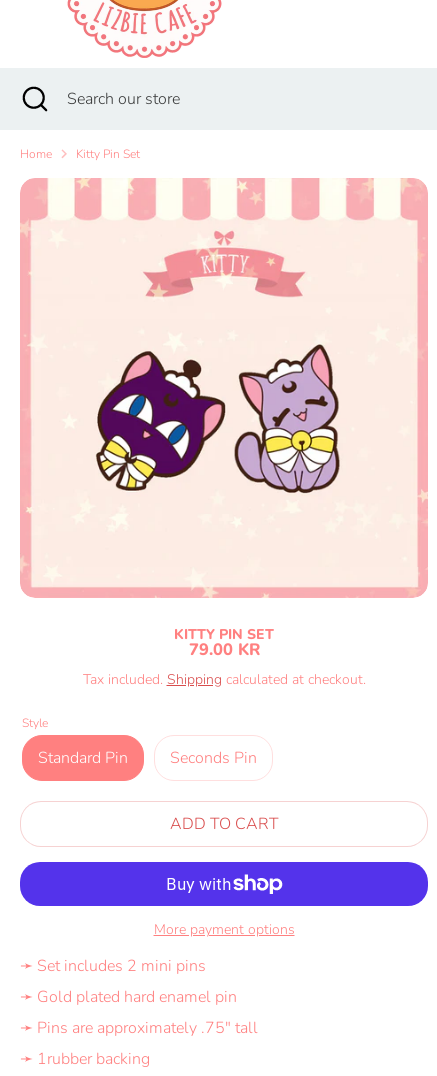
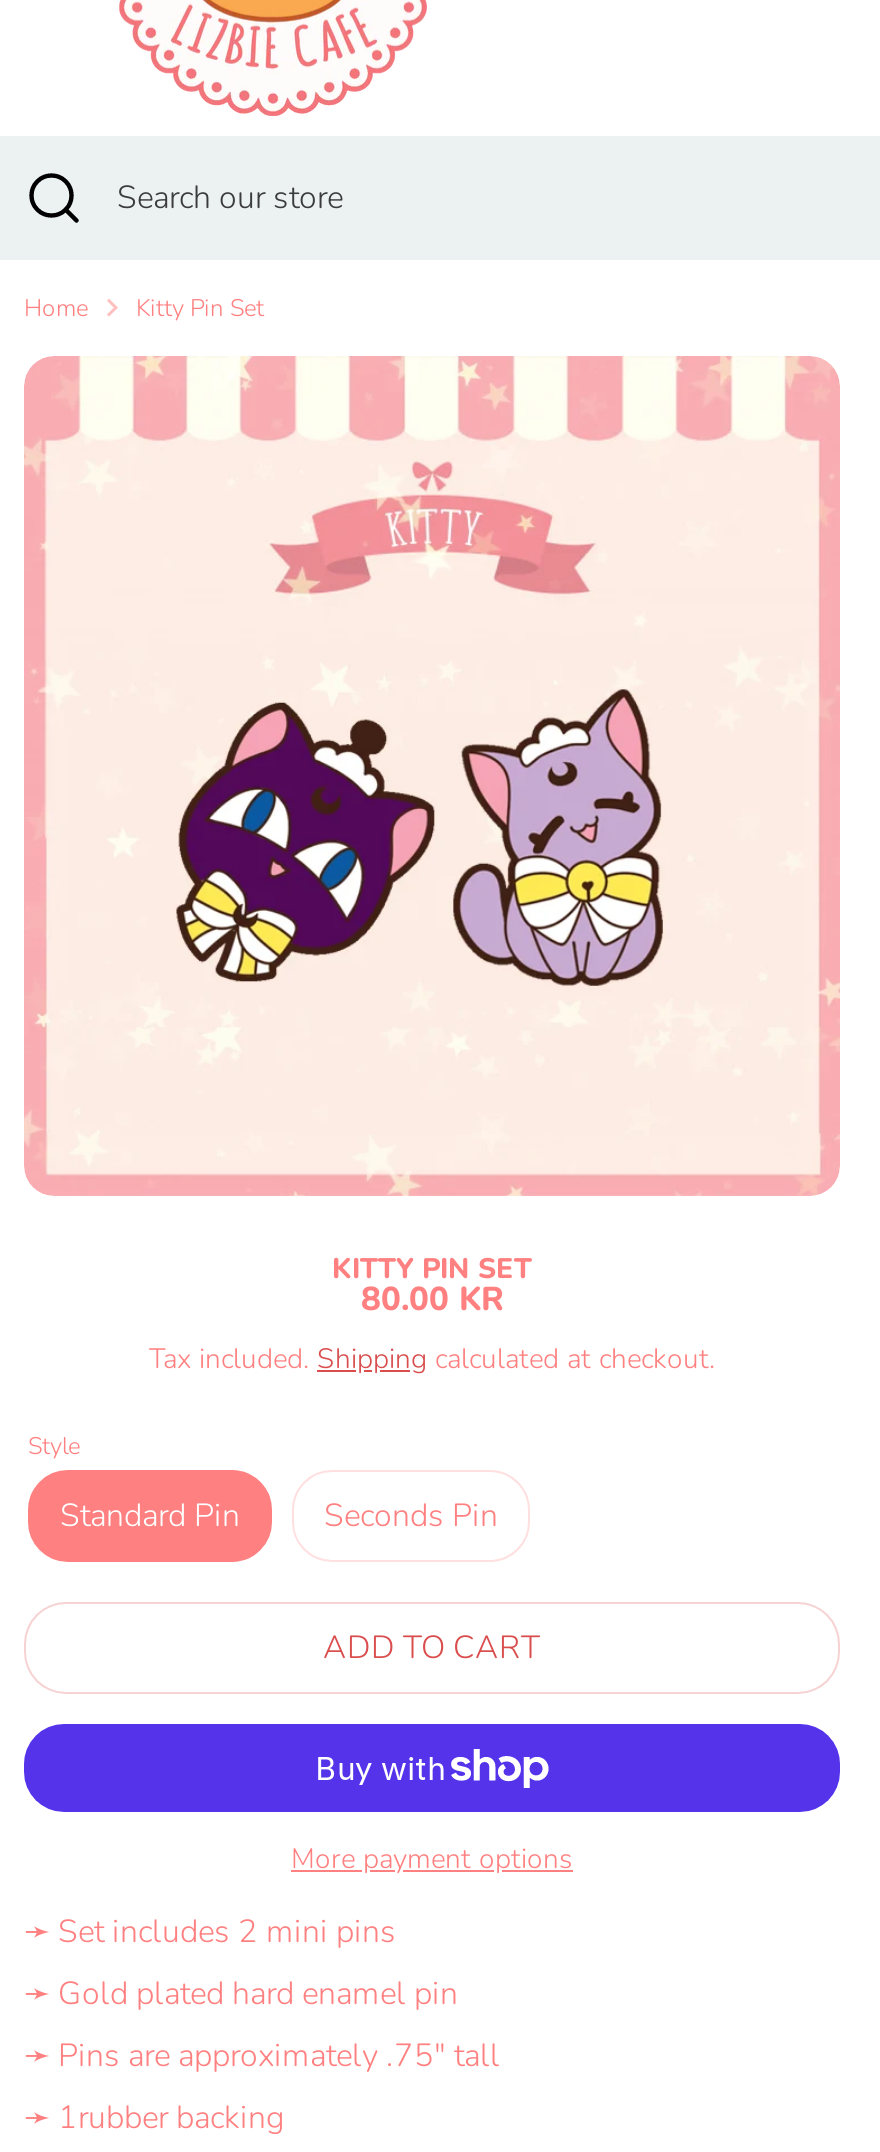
- 79.00 KR
+ 80.00 KR
